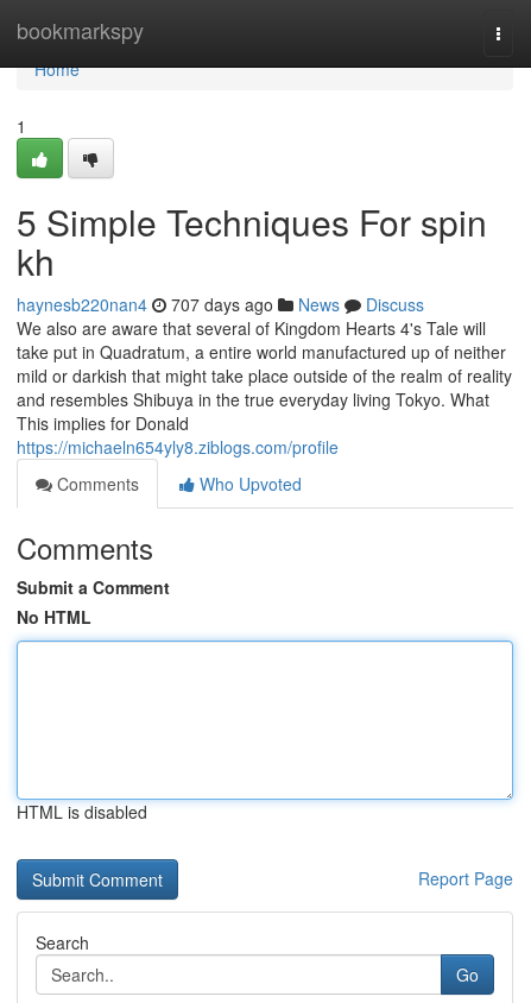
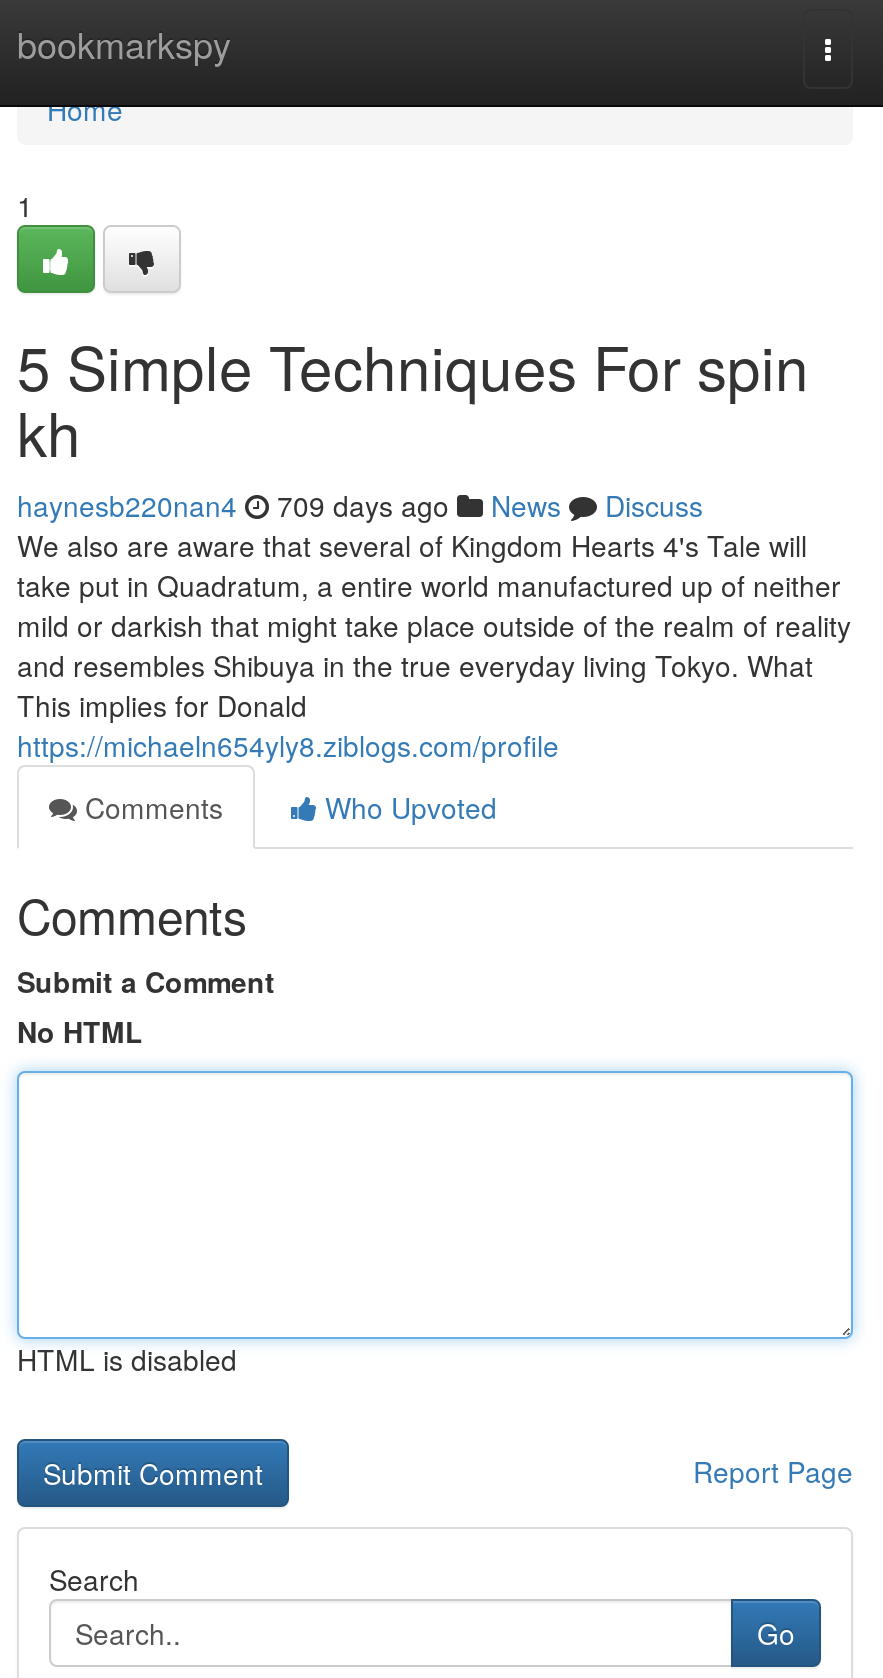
- haynesb220nan4 707 days ago News Discuss
+ haynesb220nan4 709 days ago News Discuss
